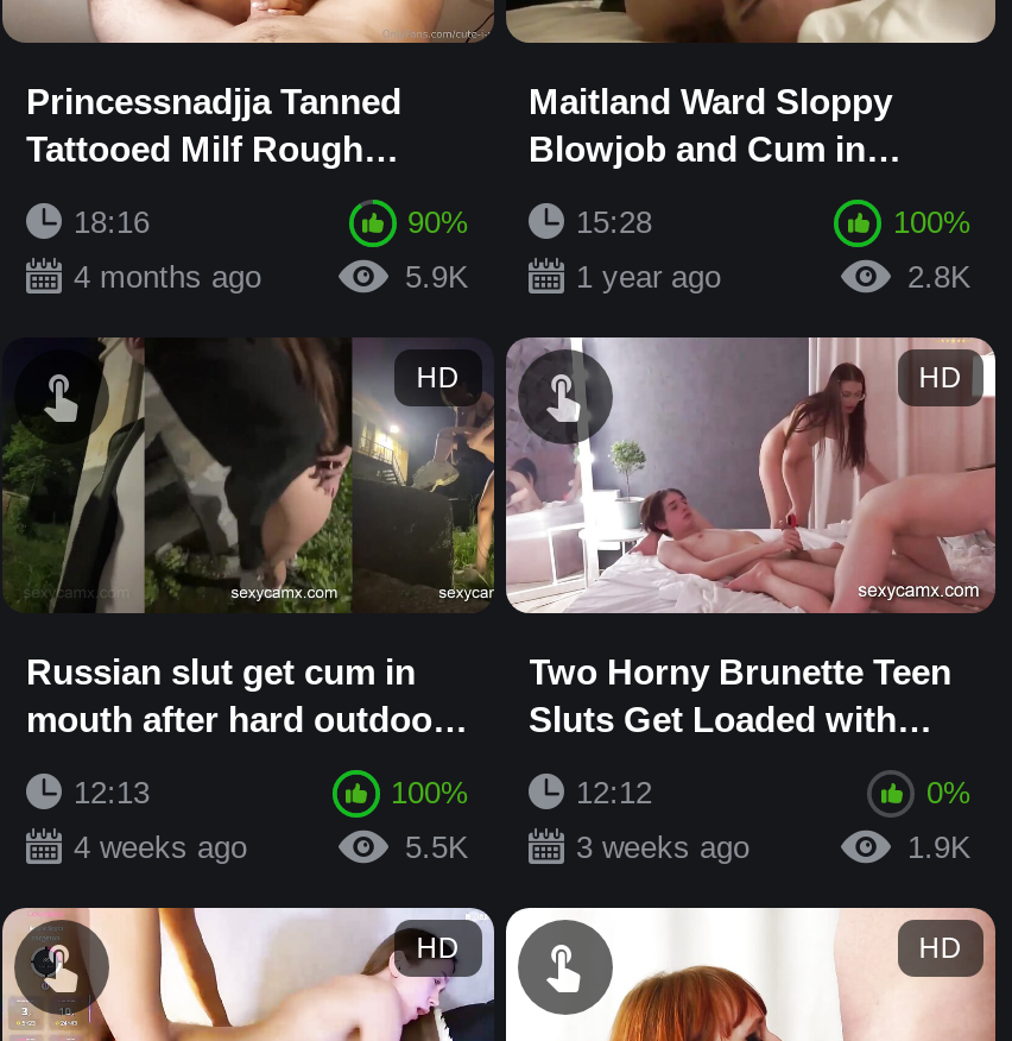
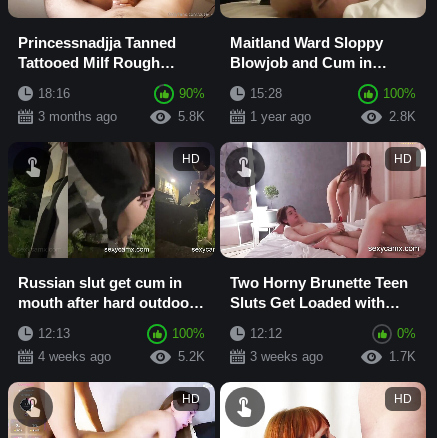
- 4 months ago
- 5.9K
+ 3 months ago
+ 5.8K

- 5.5K
+ 5.2K

- 1.9K
+ 1.7K
